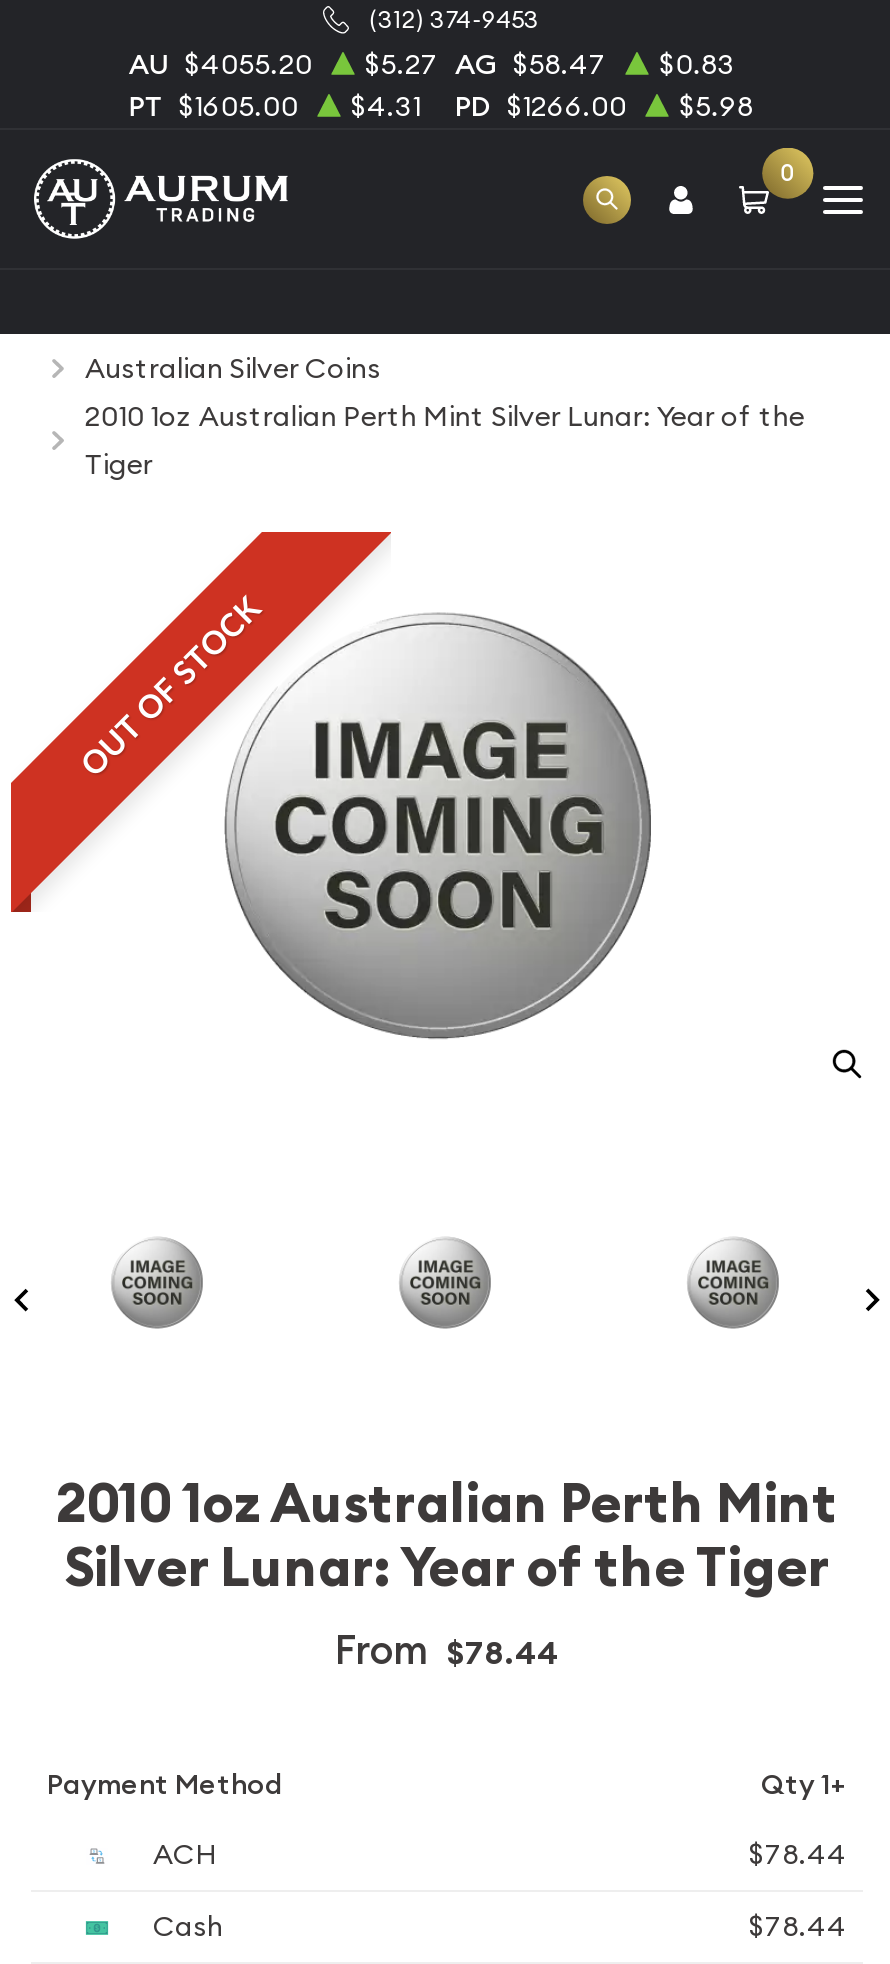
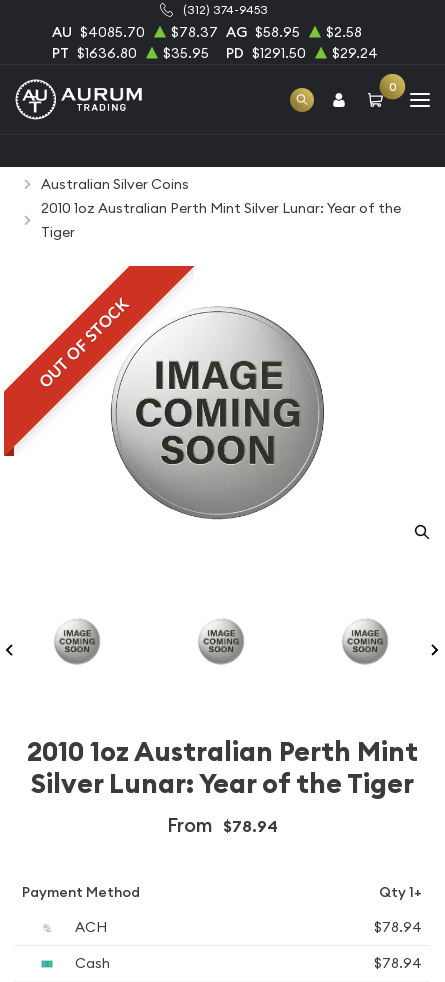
- AU $4055.20
+ AU $4085.70

- $5.27 AG $58.47
+ $78.37 AG $58.95

- $0.83
+ $2.58

- PT $1605.00
+ PT $1636.80

- $4.31
+ $35.95

- PD $1266.00
+ PD $1291.50

- $5.98
+ $29.24

- From $78.44
+ From $78.94

- $78.44
+ $78.94

- $78.44
+ $78.94
